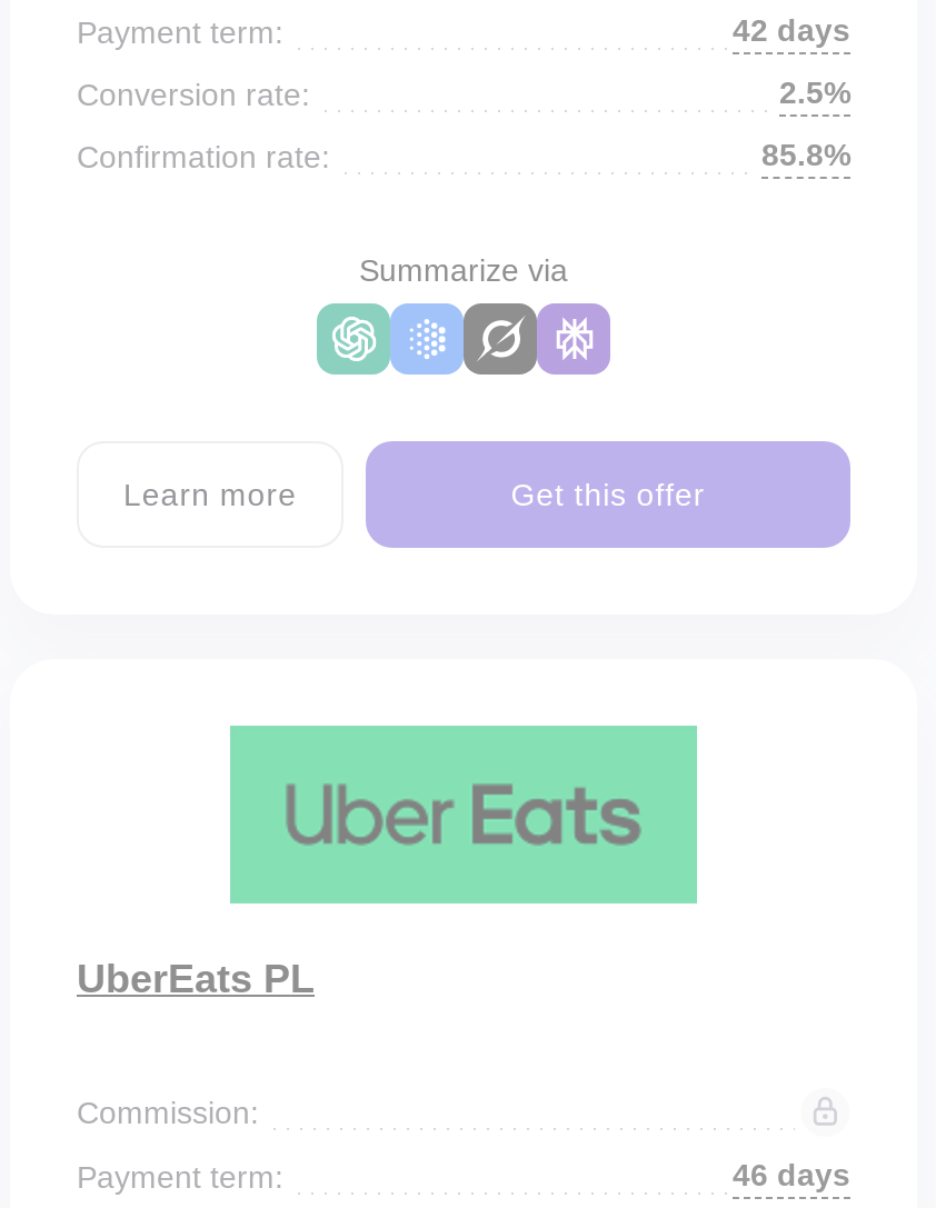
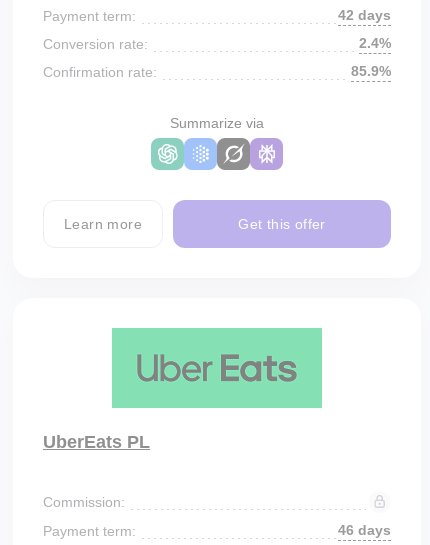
- 2.5%
+ 2.4%

- 85.8%
+ 85.9%
